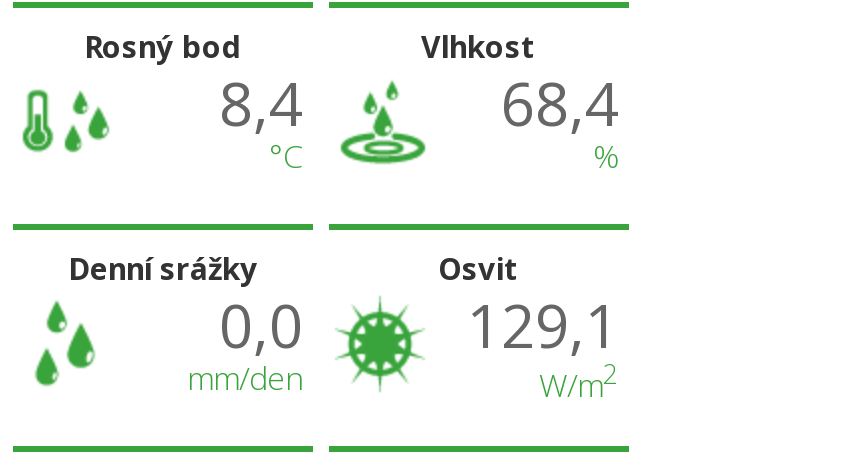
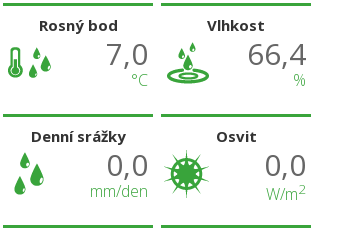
- 8,4
+ 7,0

- 68,4
+ 66,4

- 129,1
+ 0,0
